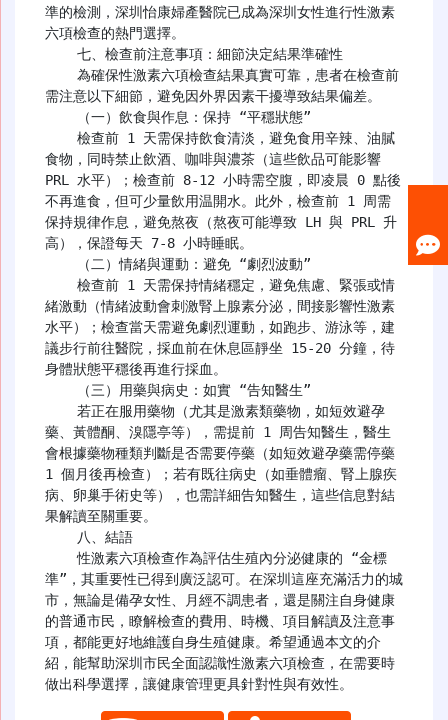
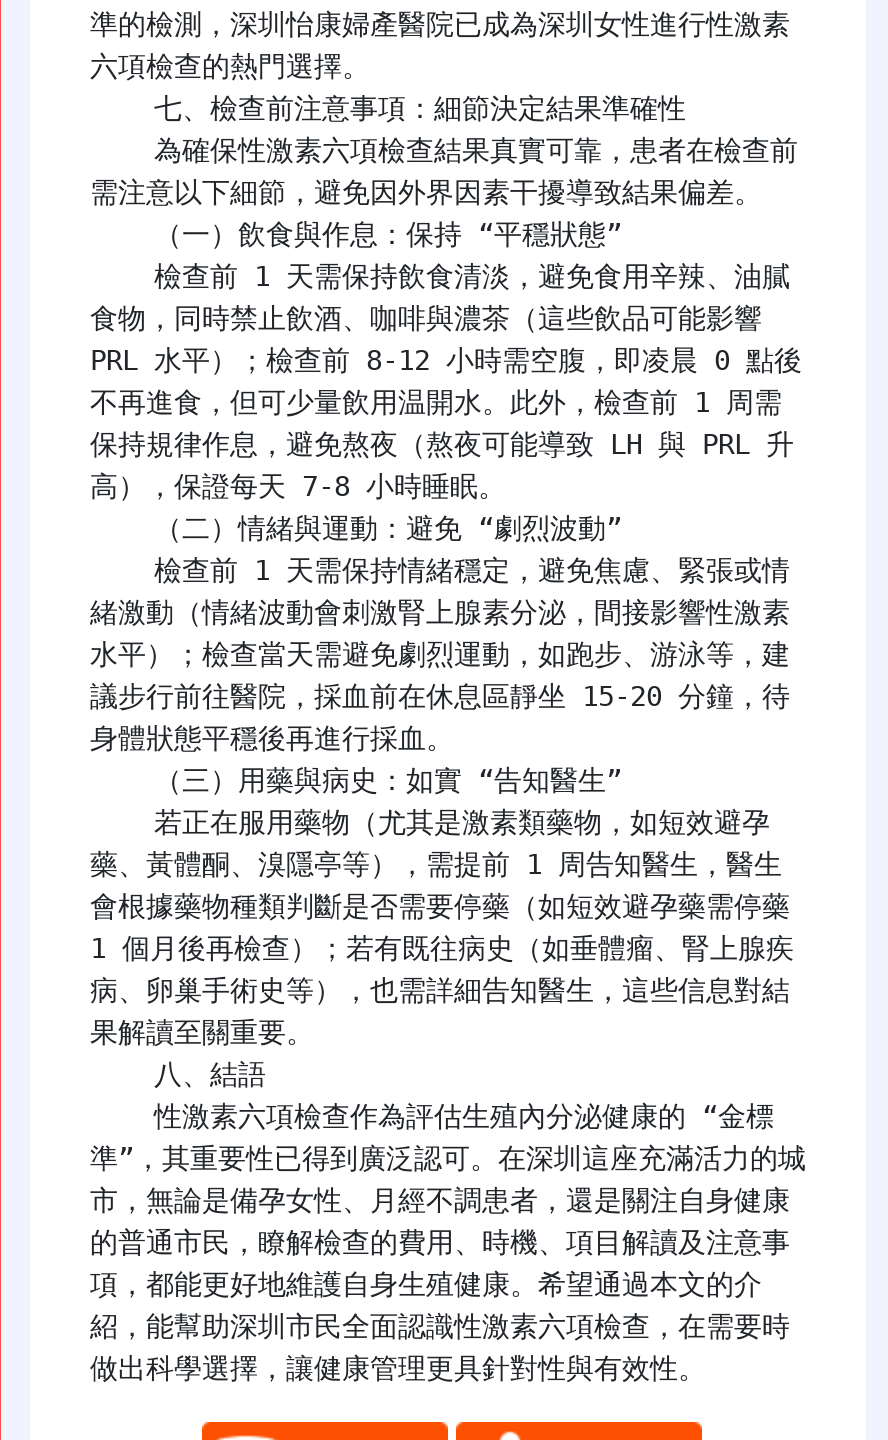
- [image]
